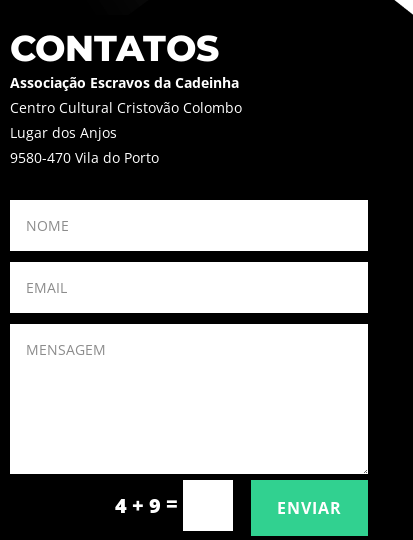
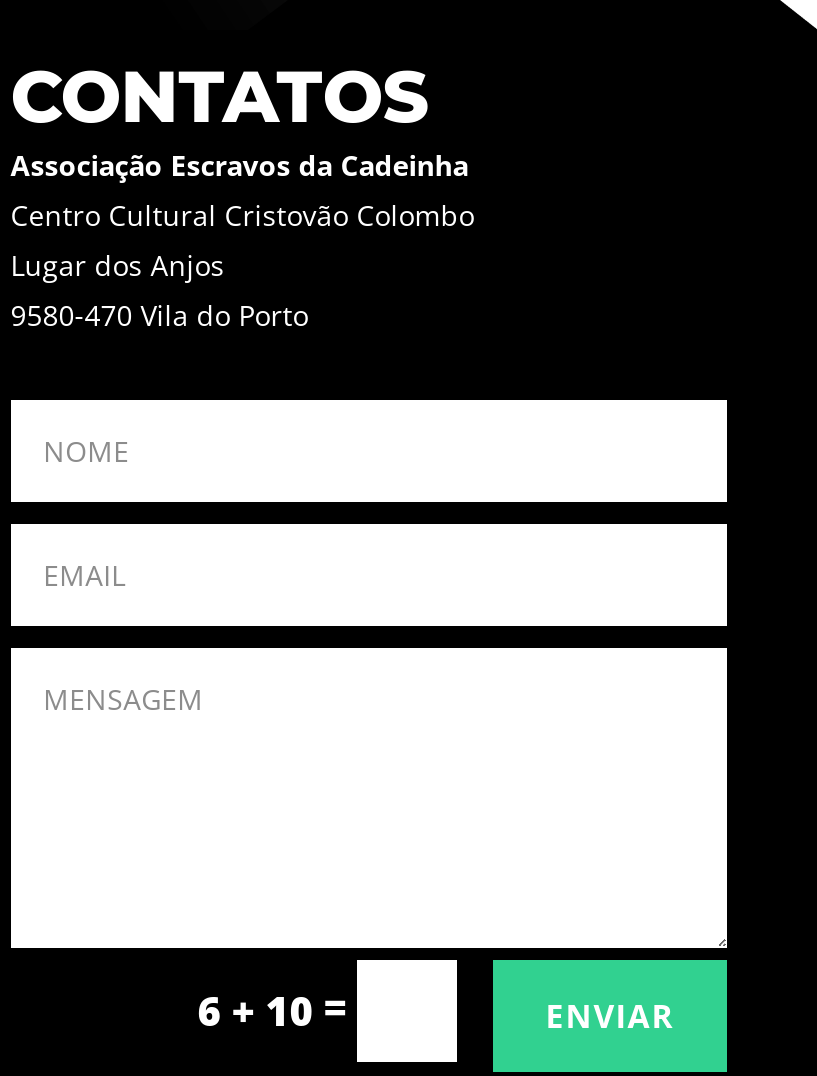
- 4 + 9 =
+ 6 + 10 =
